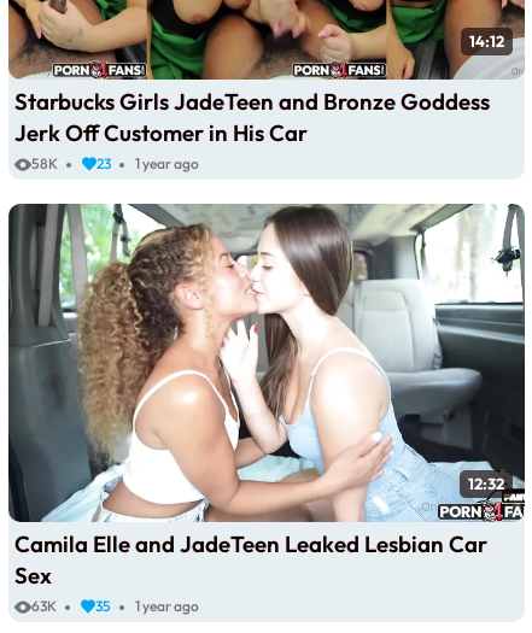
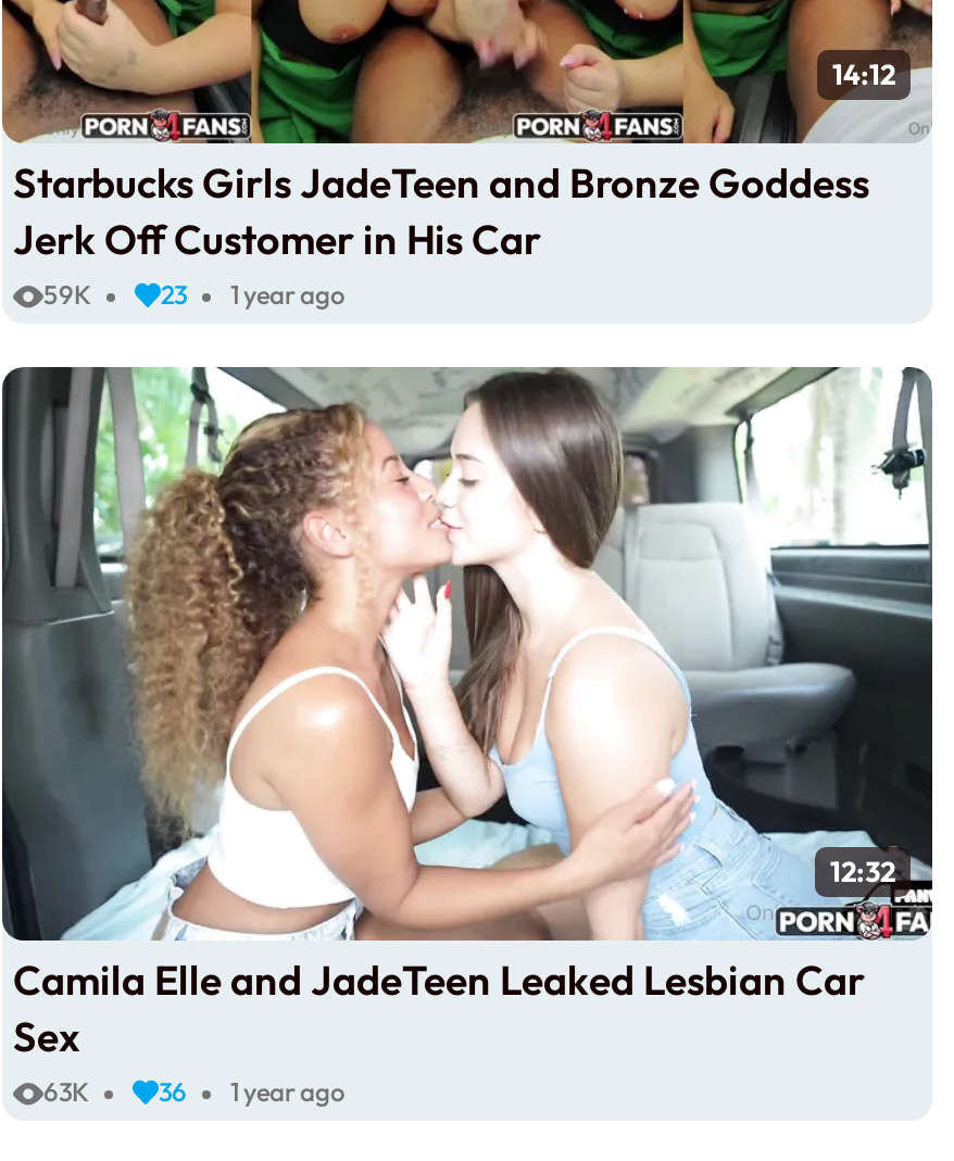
- 58K
+ 59K

- 35 1 year ago
+ 36 1 year ago
